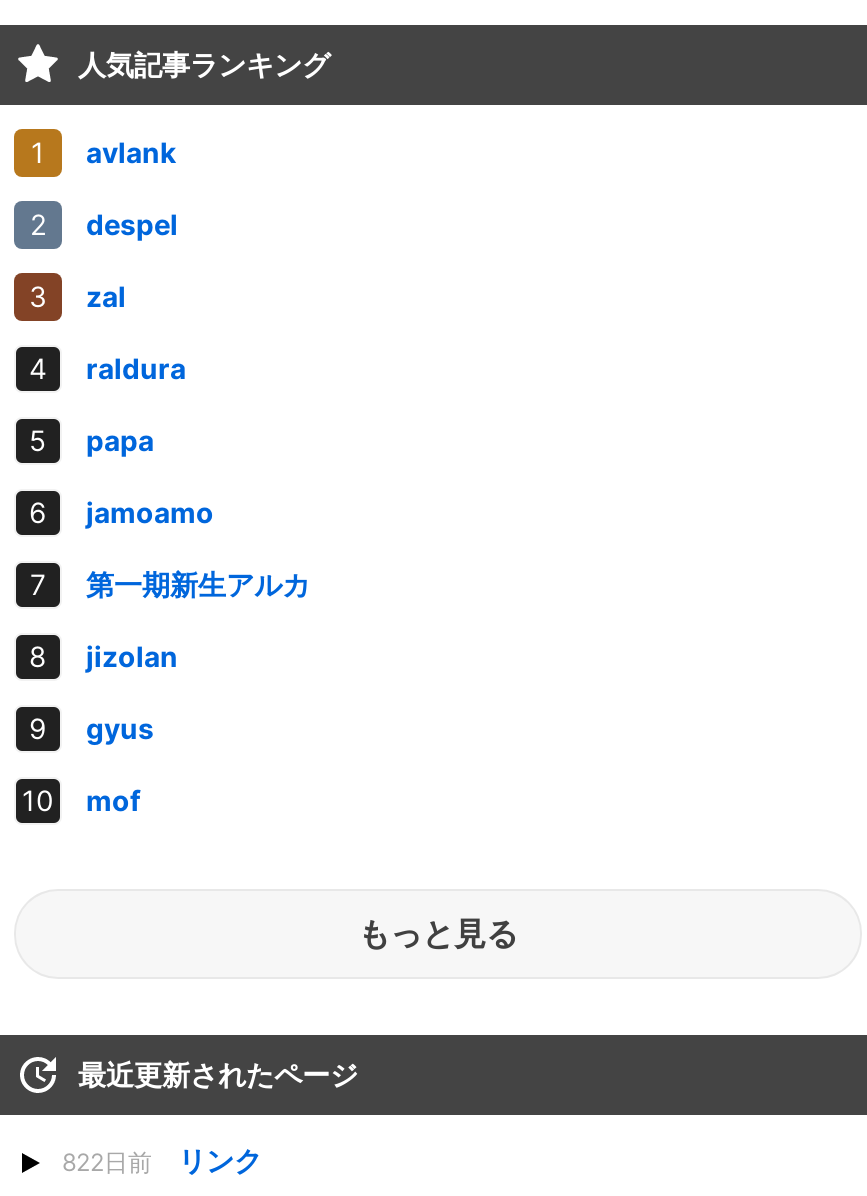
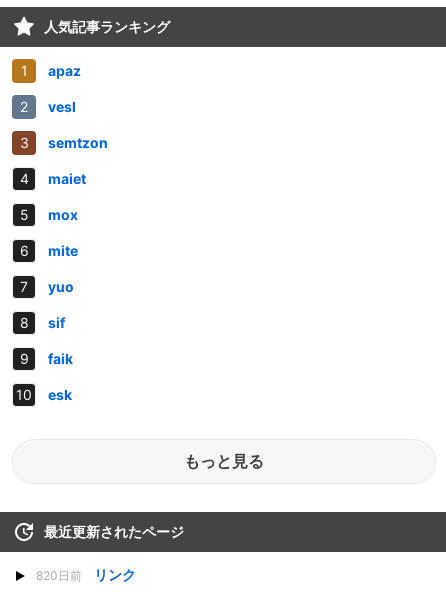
- avlank
+ apaz

- despel
+ vesl

- zal
+ semtzon

- raldura
+ maiet

- papa
+ mox

- jamoamo
+ mite

- 第一期新生アルカ
+ yuo

- jizolan
+ sif

- gyus
+ faik

- mof
+ esk

- 822日前 リンク
+ 820日前 リンク
